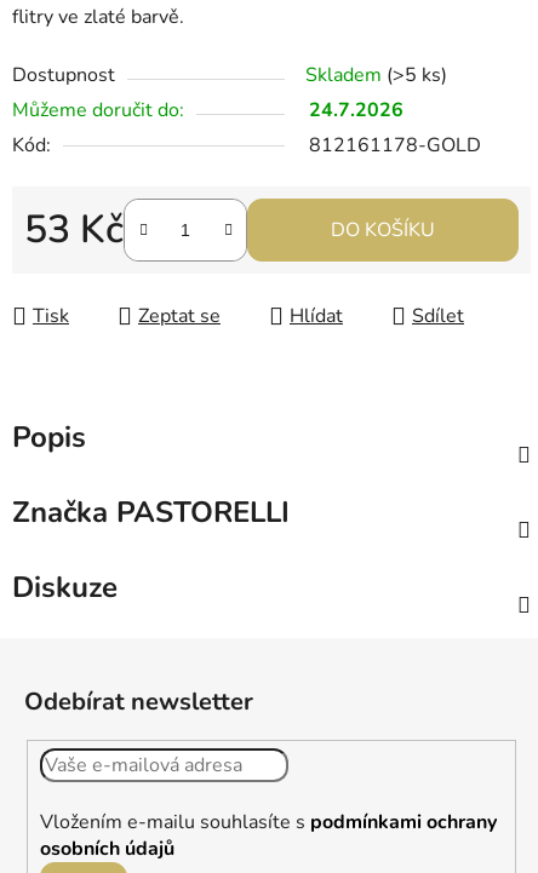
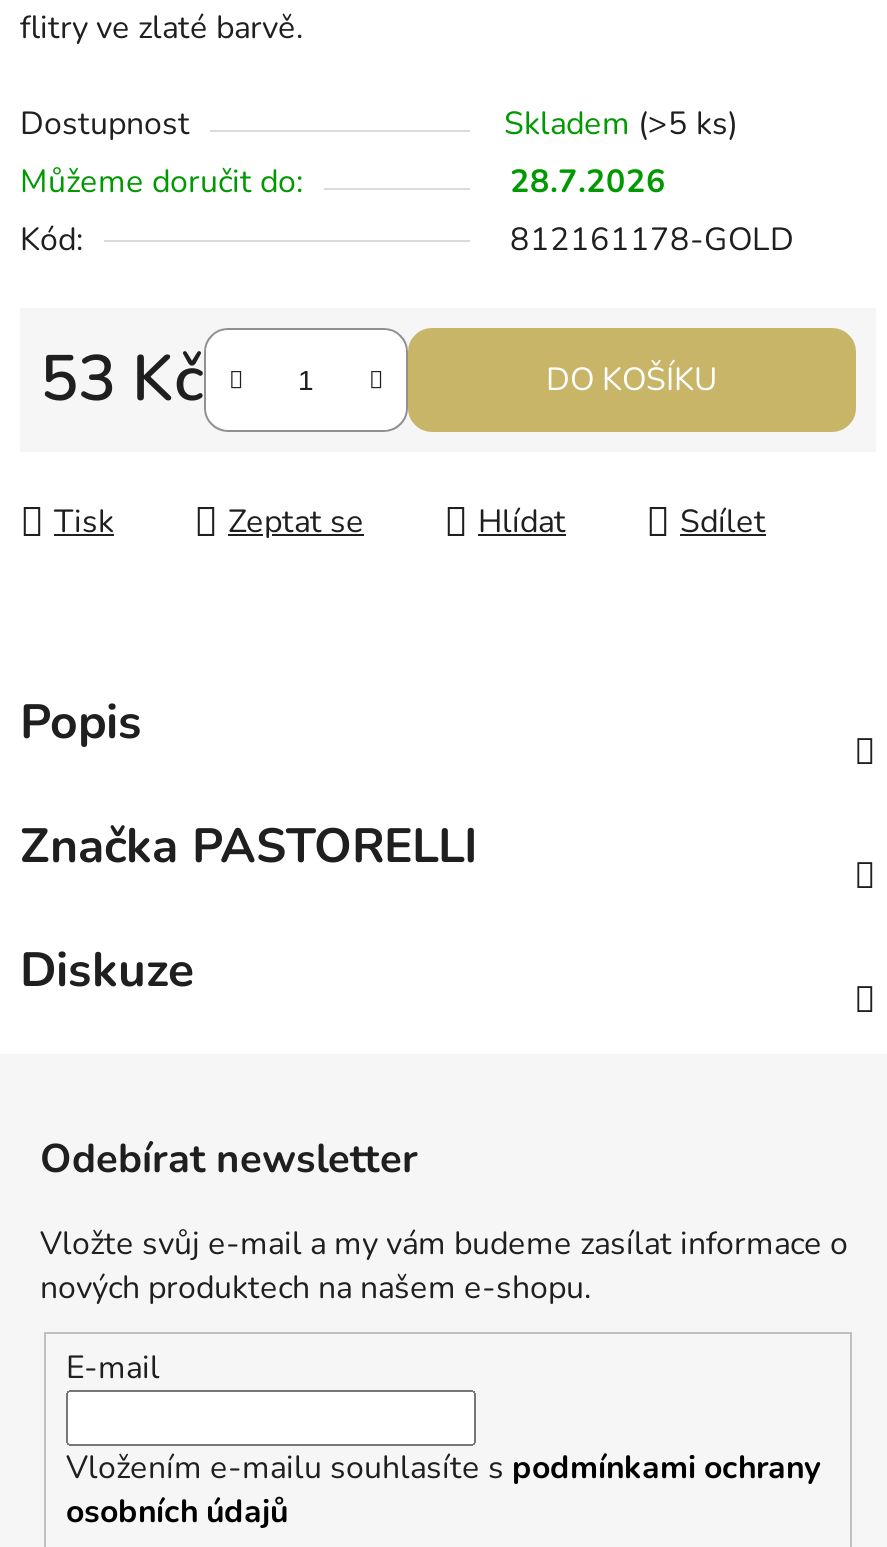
- 24.7.2026
+ 28.7.2026

+ Vložte svůj e-mail a my vám budeme zasílat informace o
+ nových produktech na našem e-shopu.
+ E-mail
